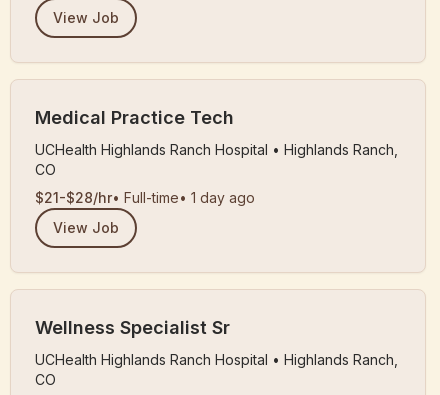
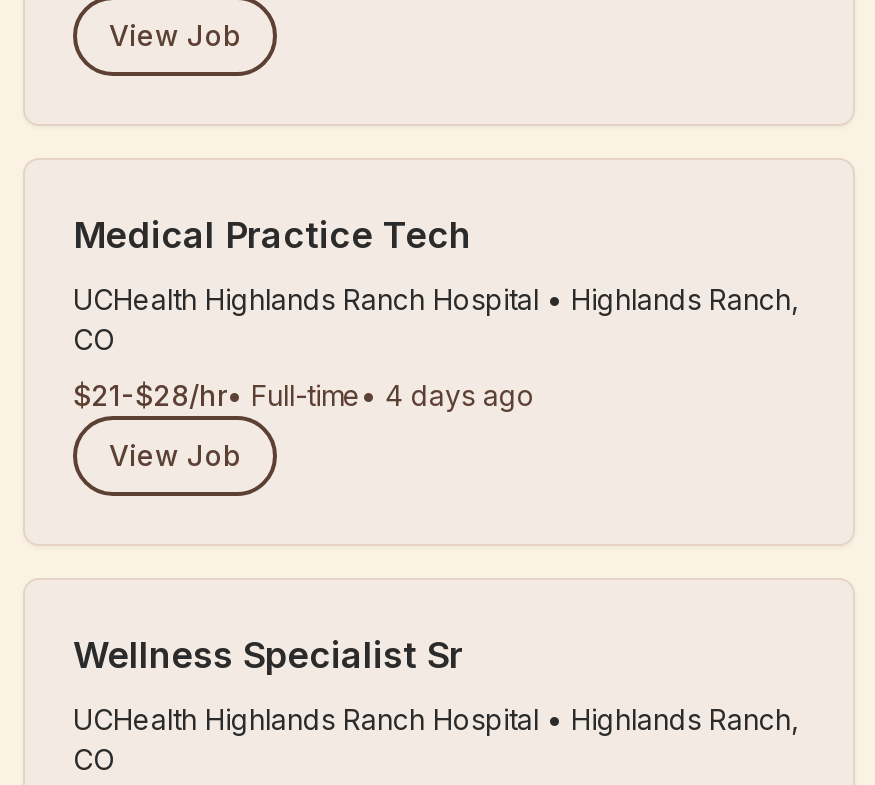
- $21-$28/hr• Full-time • 1 day ago
+ $21-$28/hr• Full-time • 4 days ago
